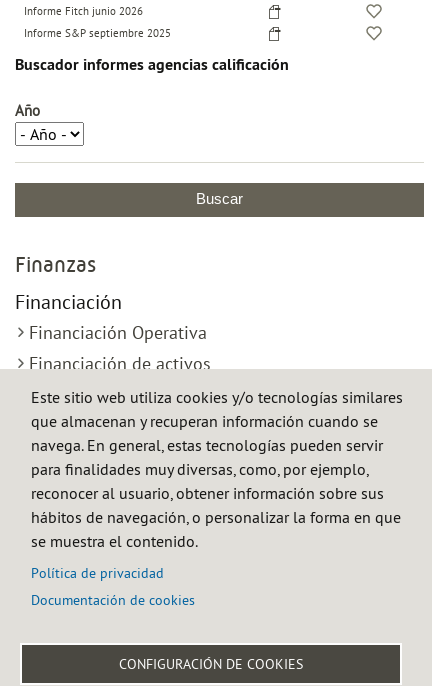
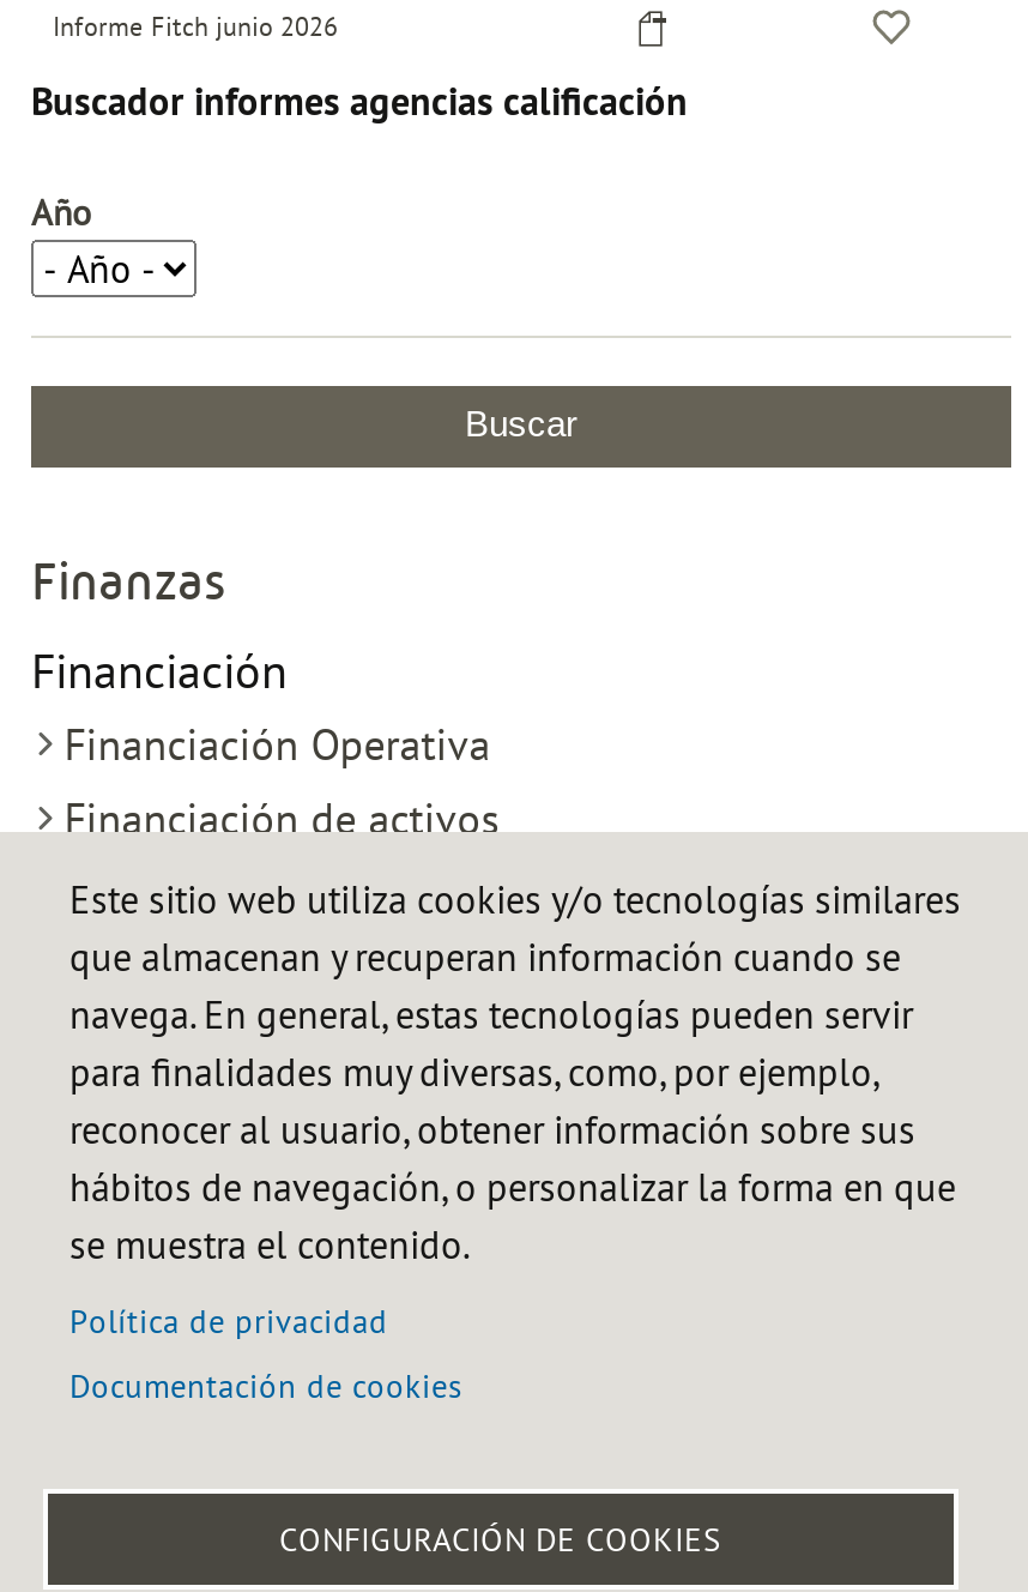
- Informe S&P septiembre 2025
